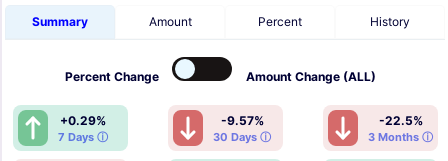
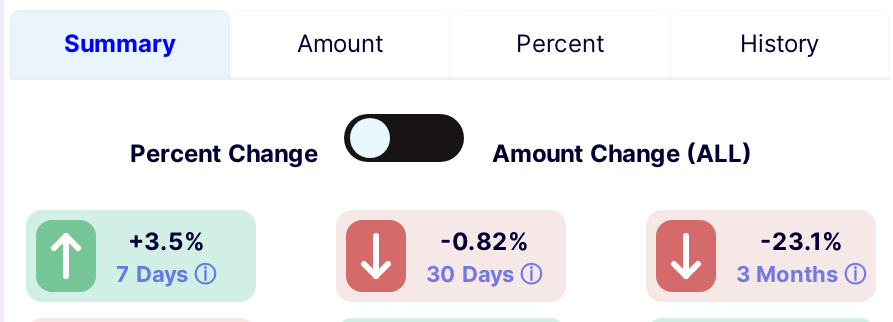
- +0.29%
+ +3.5%

- -9.57%
+ -0.82%

- -22.5%
+ -23.1%
